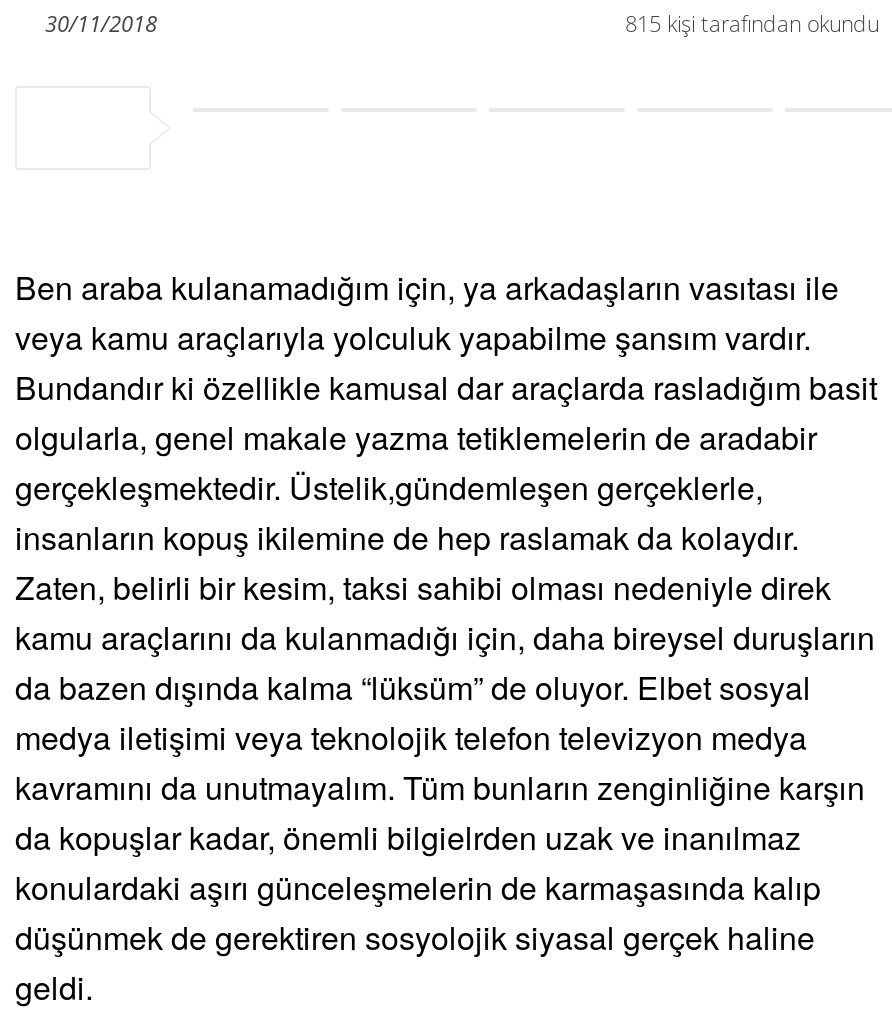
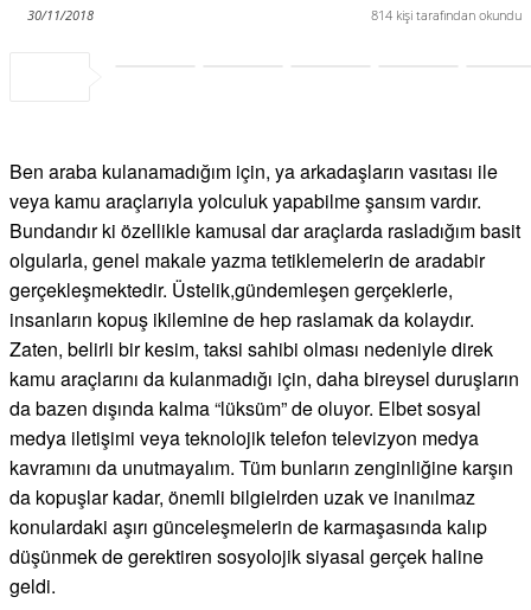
- 815 kişi tarafından okundu
+ 814 kişi tarafından okundu
